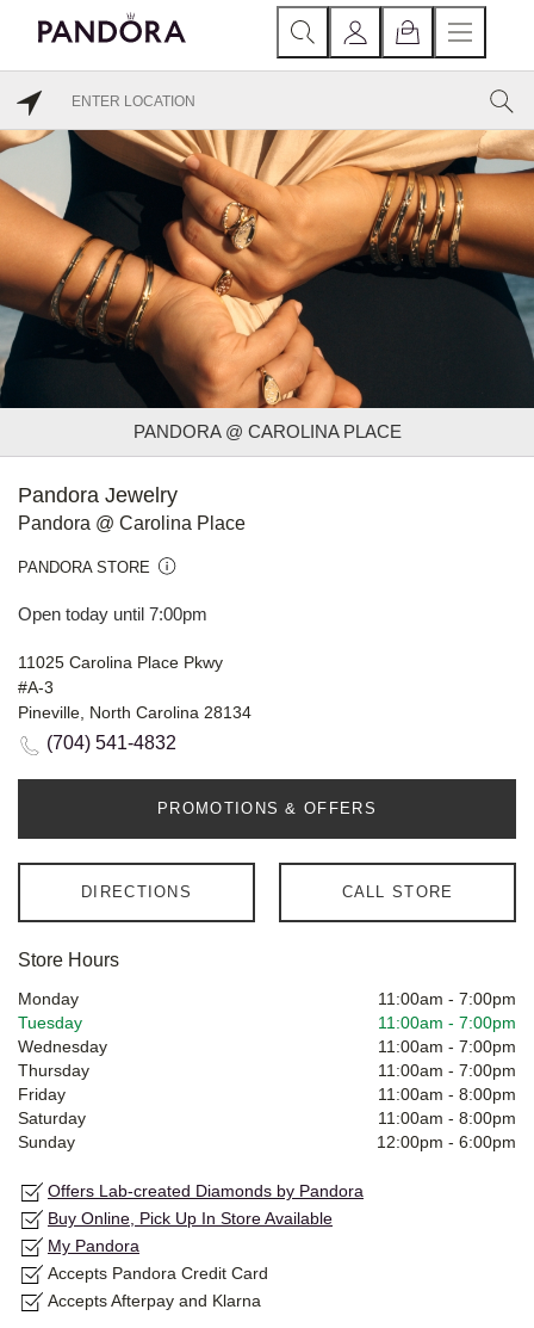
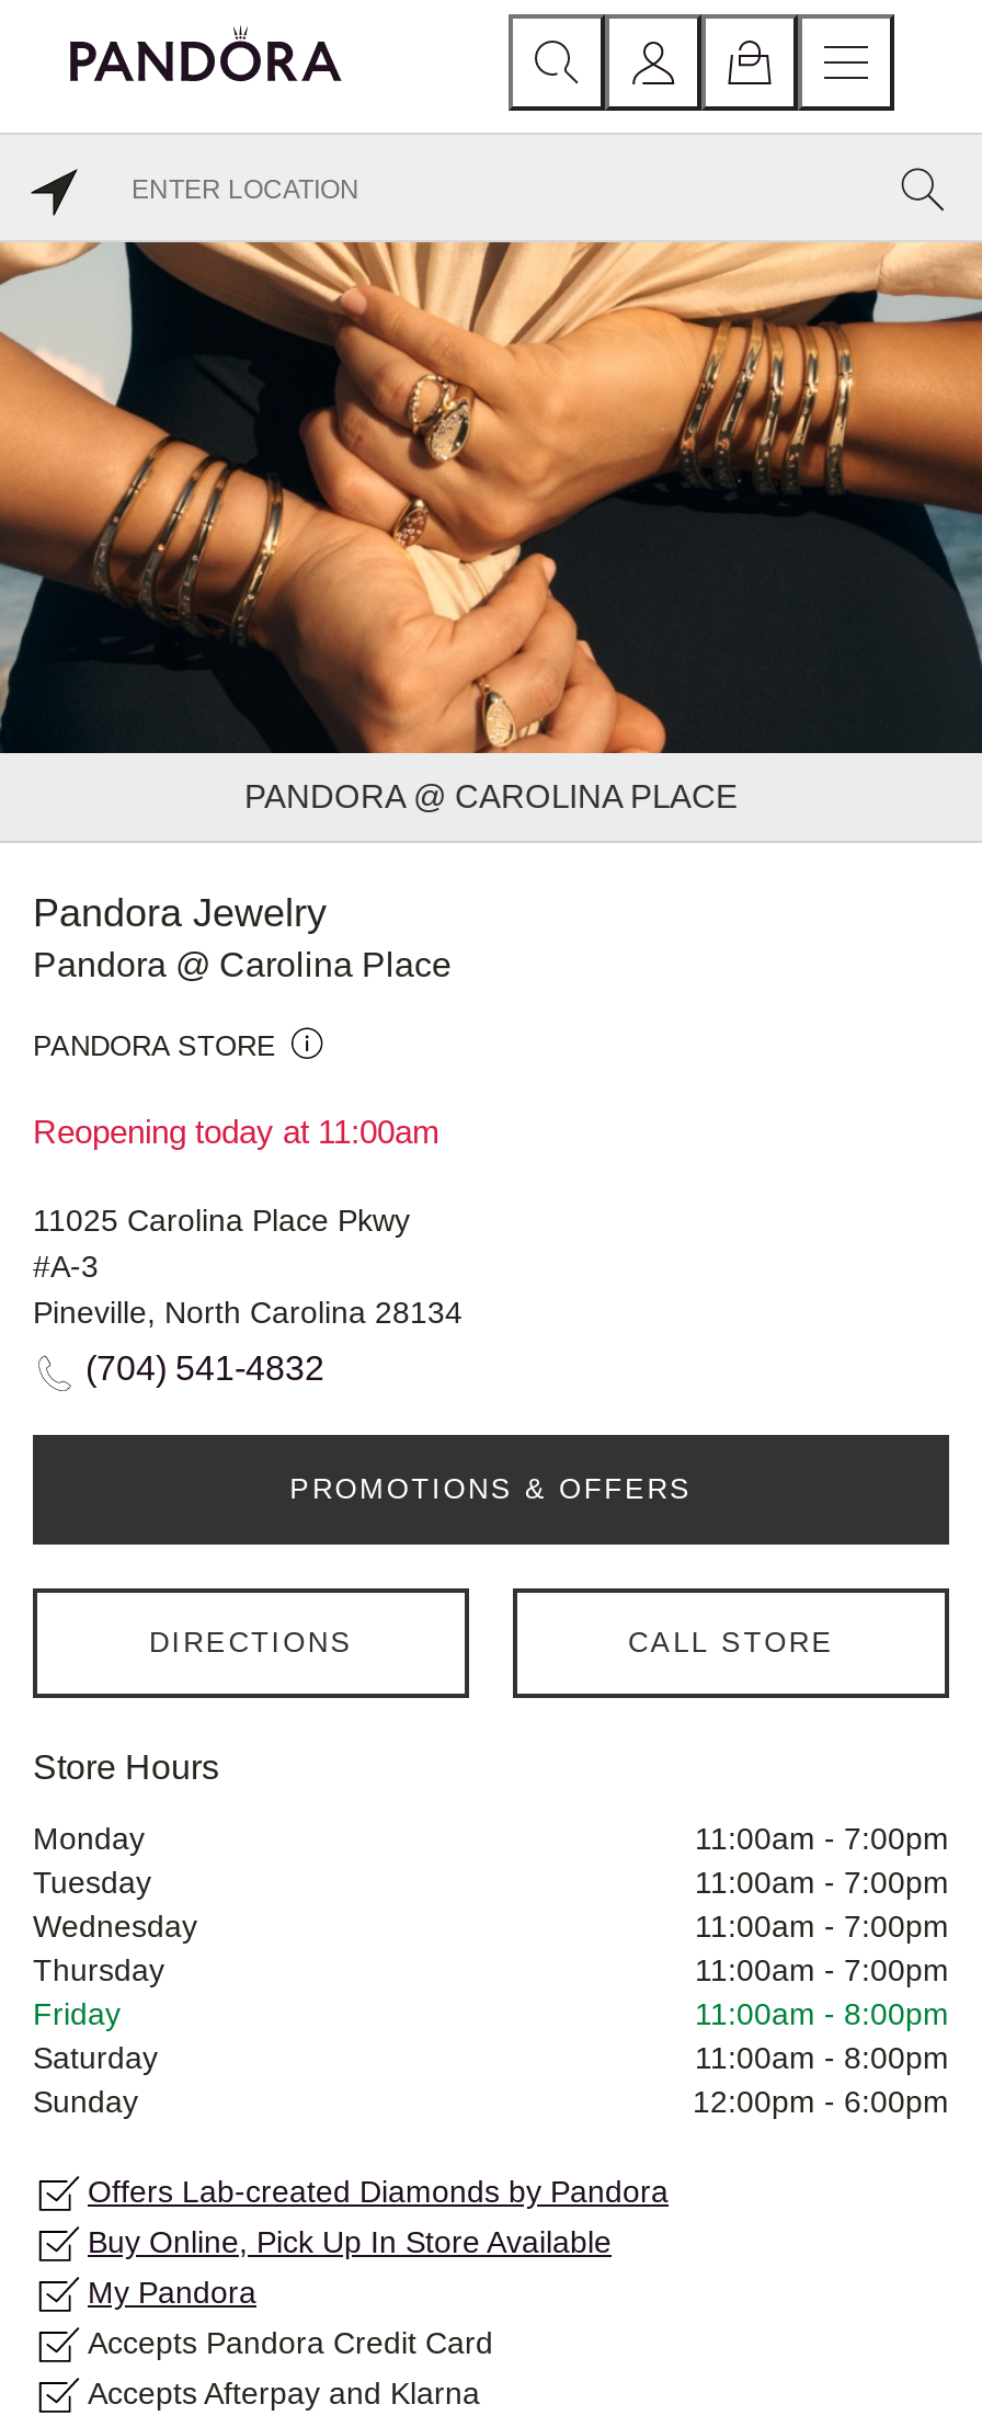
- Open today until 7:00pm
+ Reopening today at 11:00am
